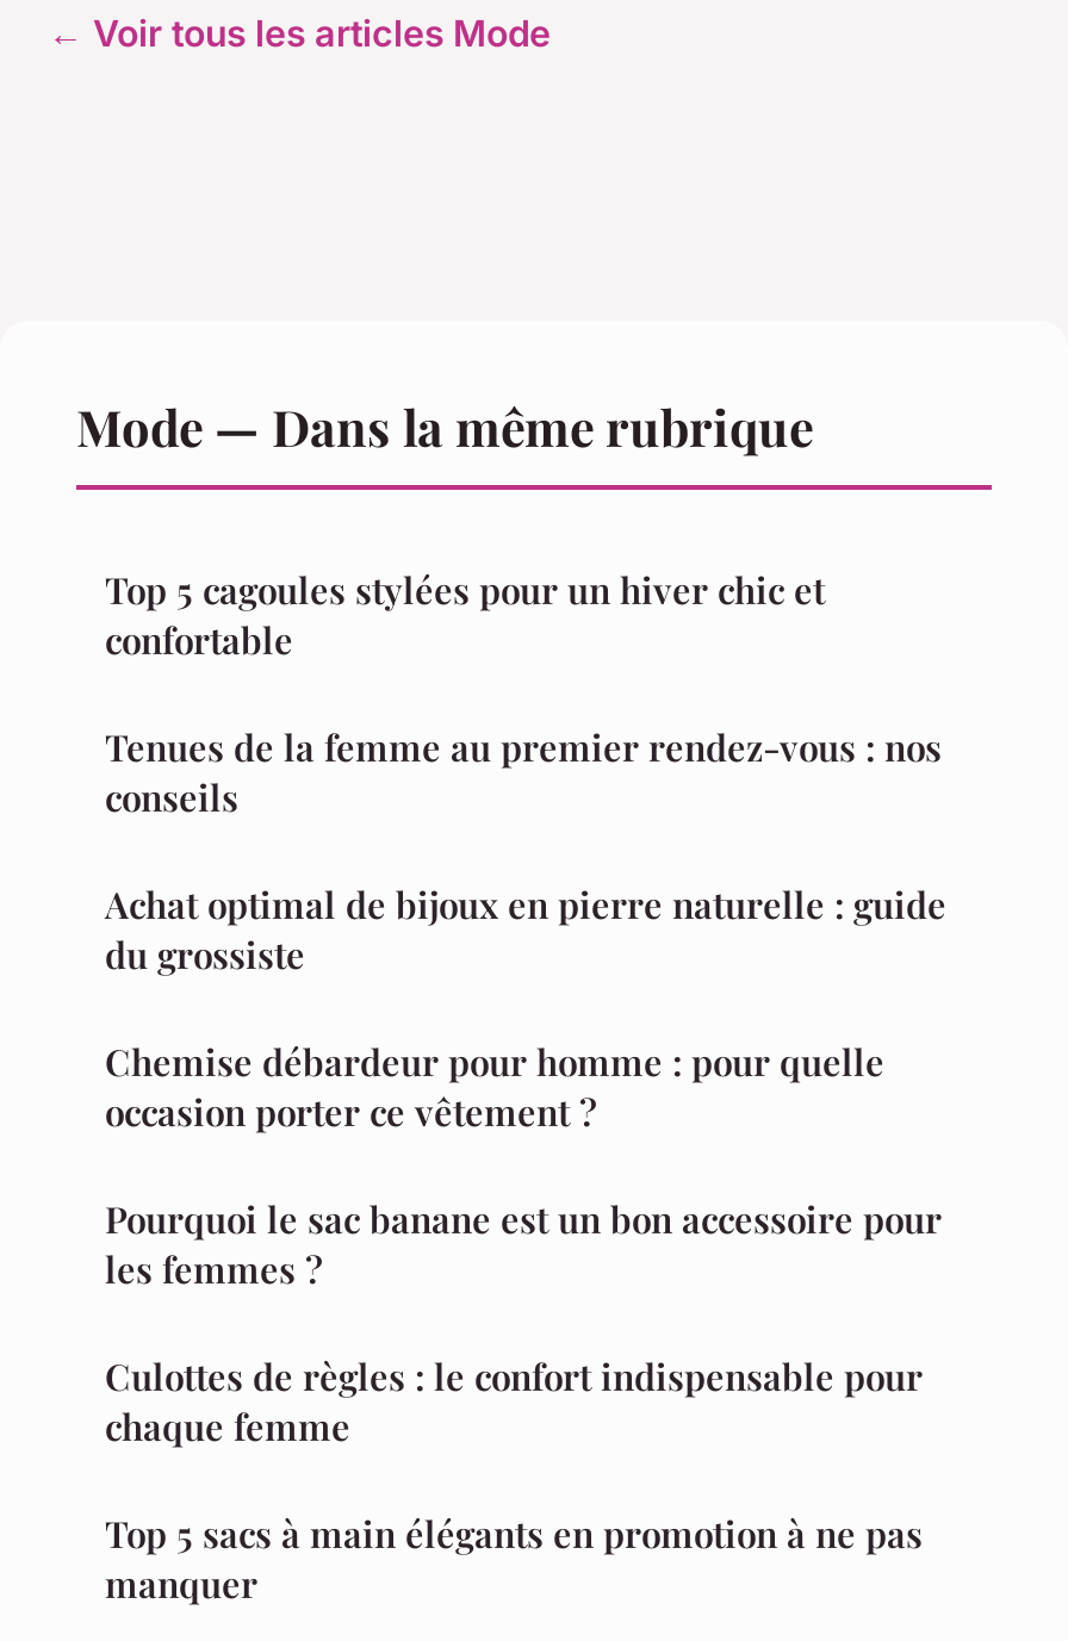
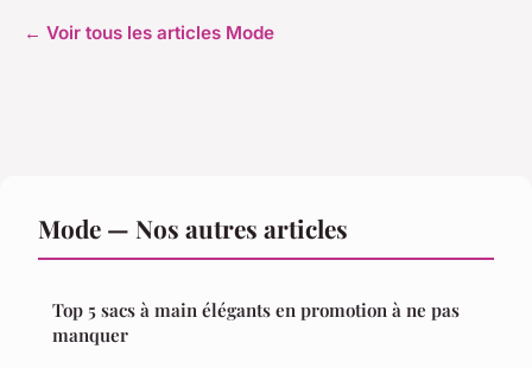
- Mode — Dans la même rubrique
- Top 5 cagoules stylées pour un hiver chic et
- confortable
- Tenues de la femme au premier rendez-vous : nos
- conseils
- Achat optimal de bijoux en pierre naturelle : guide
- du grossiste
- Chemise débardeur pour homme : pour quelle
- occasion porter ce vêtement ?
- Pourquoi le sac banane est un bon accessoire pour
- les femmes ?
- Culottes de règles : le confort indispensable pour
- chaque femme
+ Mode — Nos autres articles
